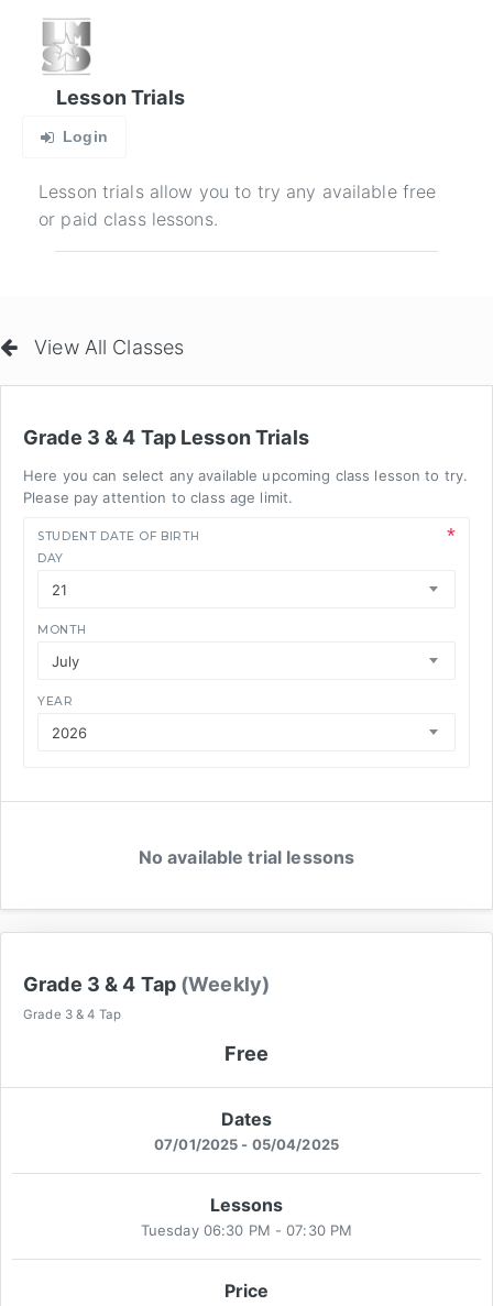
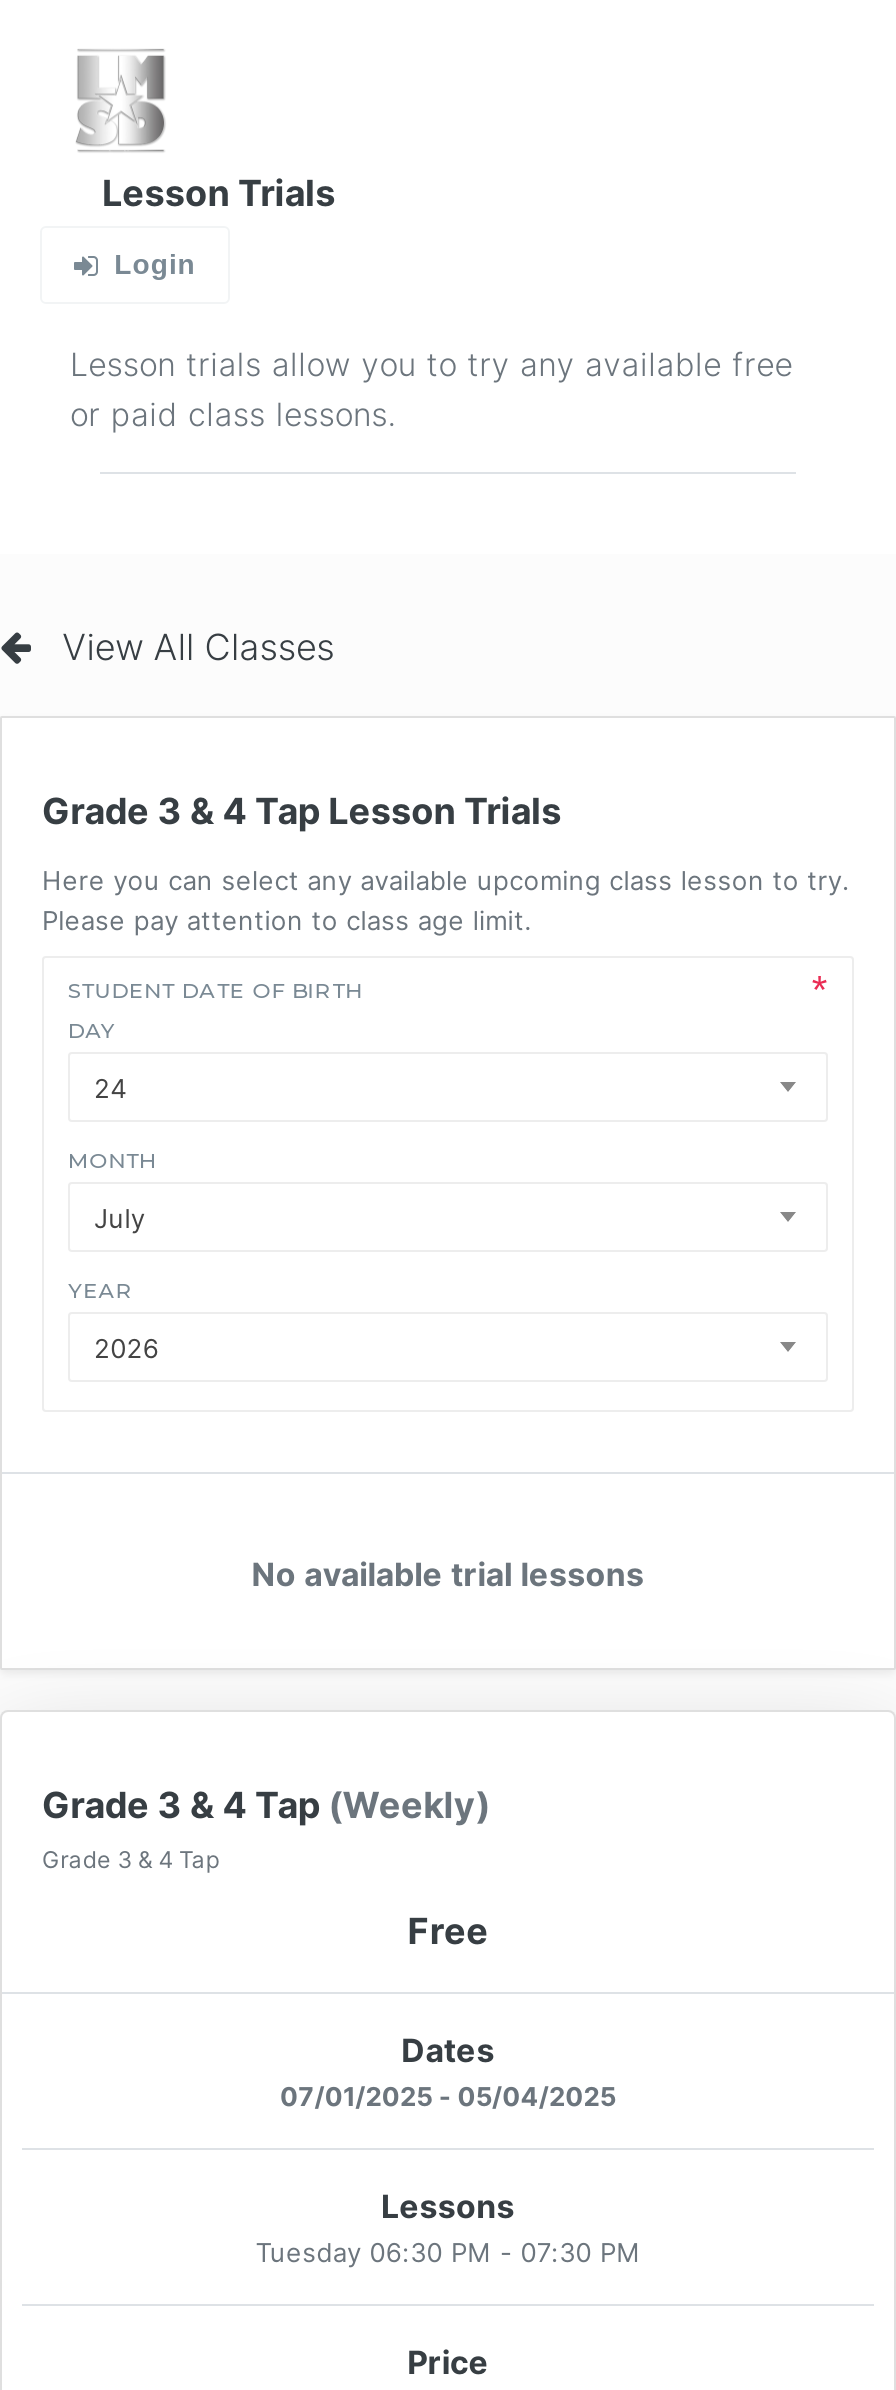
- 21
+ 24
